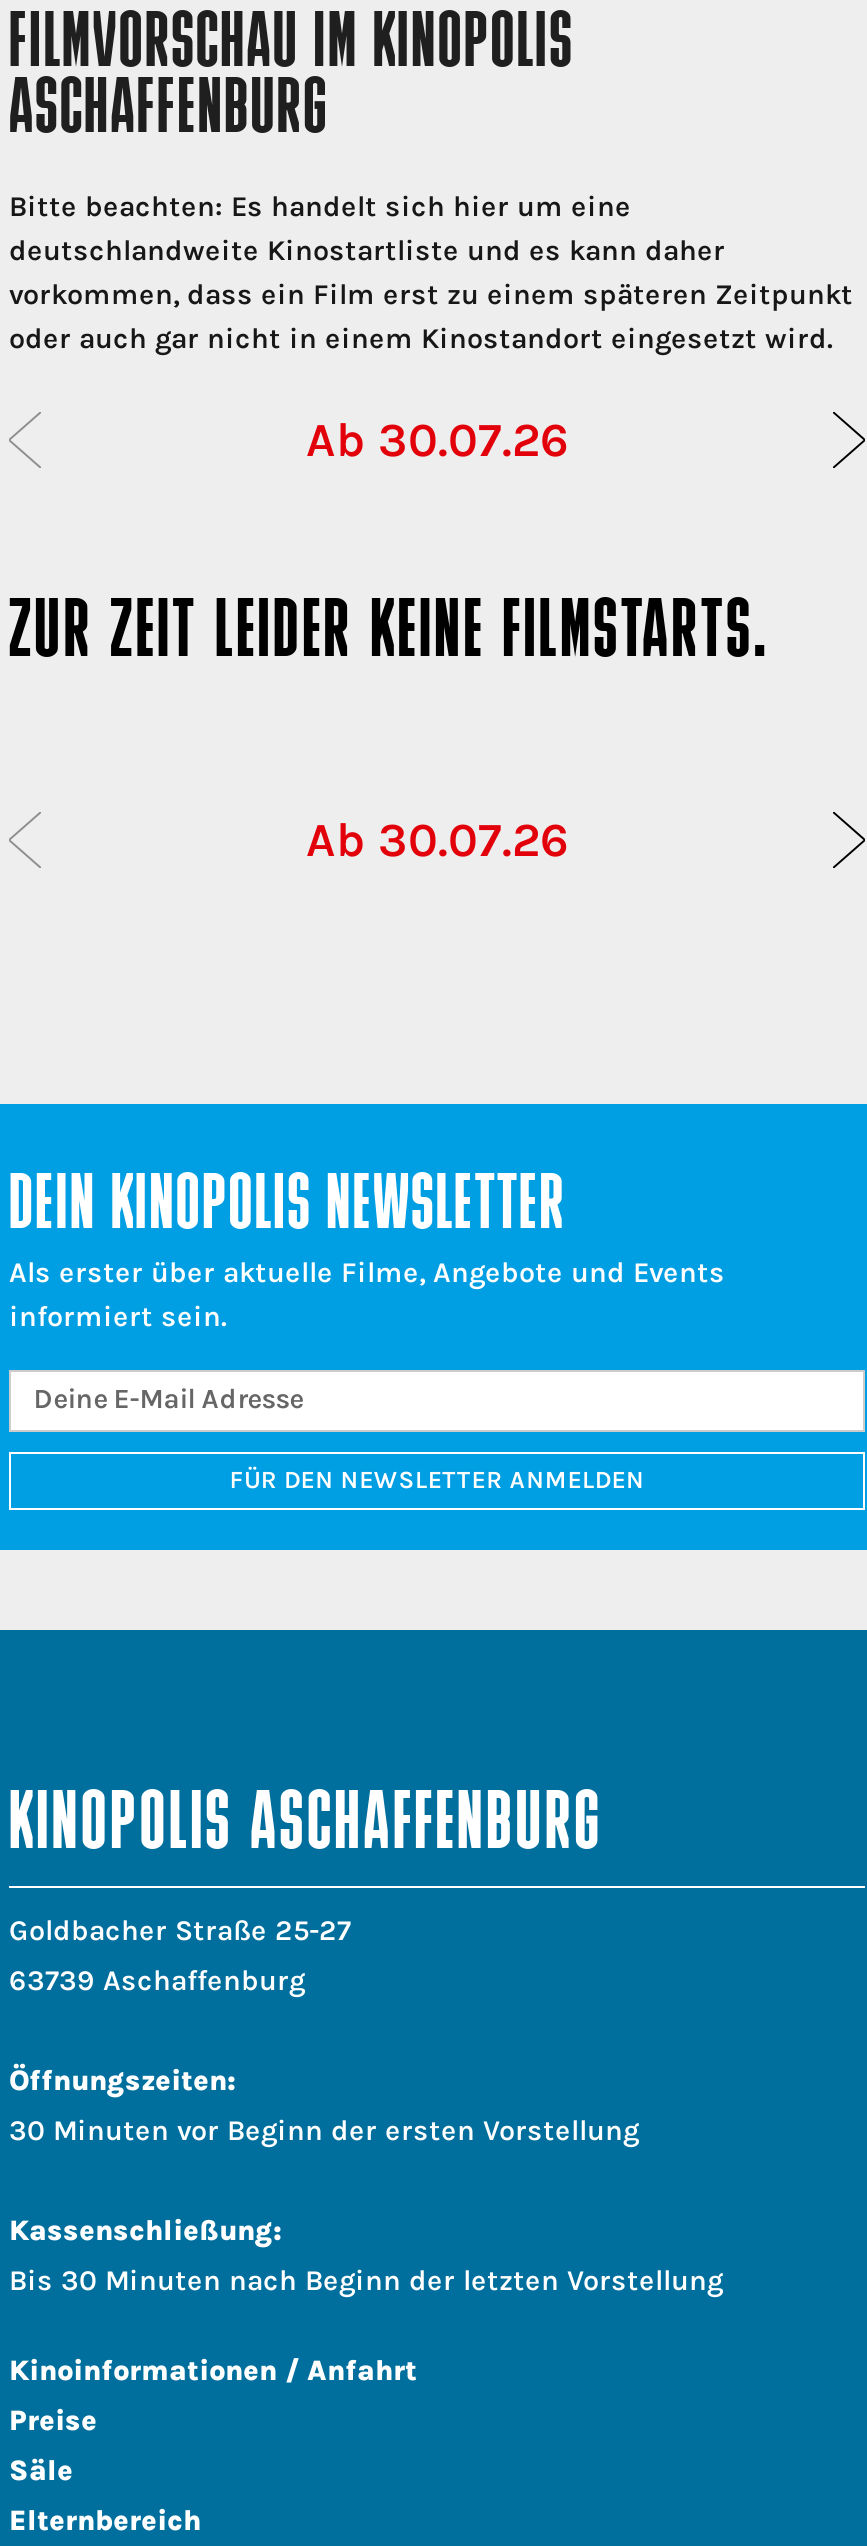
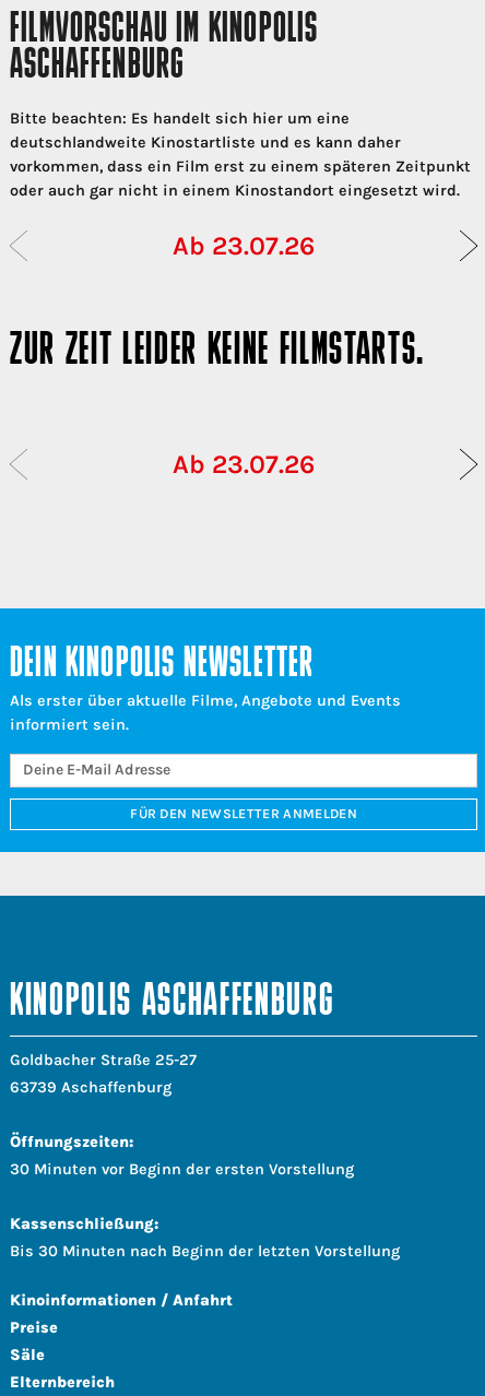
- Ab 30.07.26
+ Ab 23.07.26

- Ab 30.07.26
+ Ab 23.07.26
